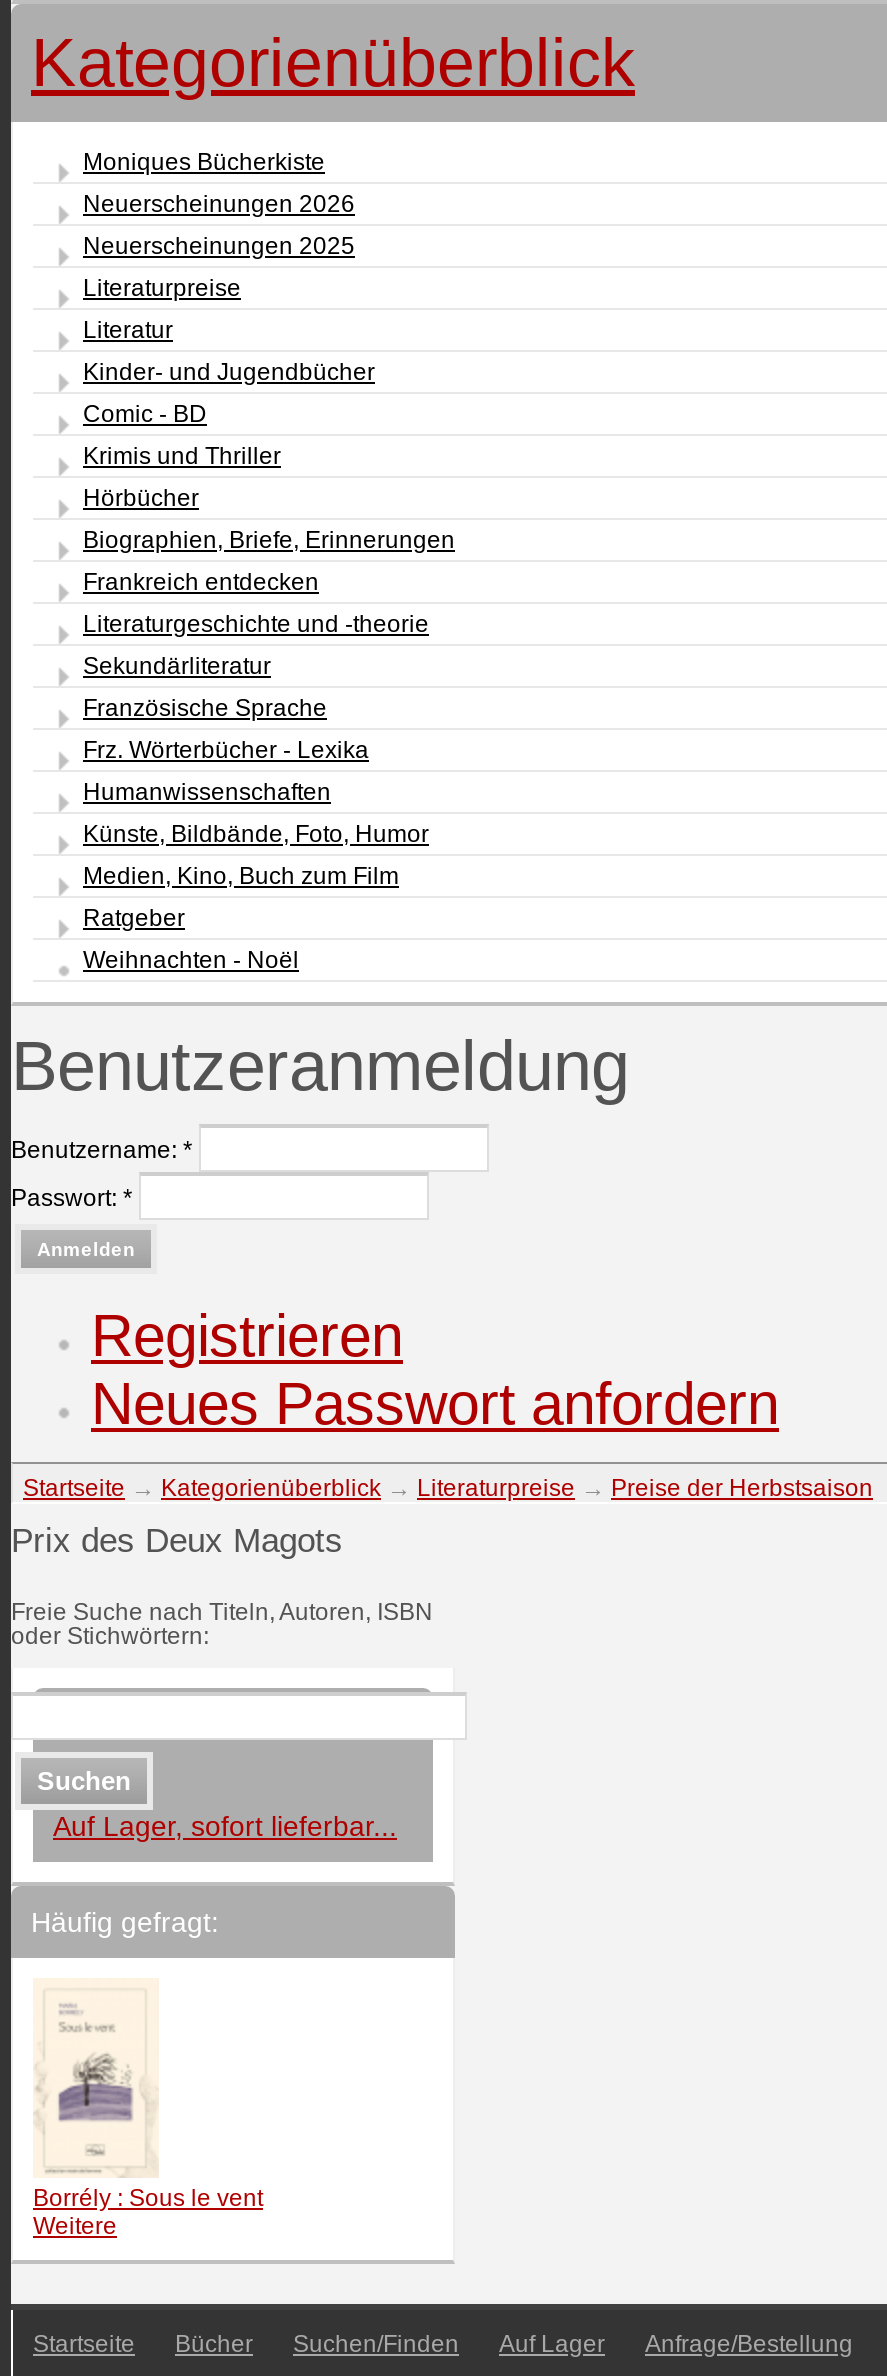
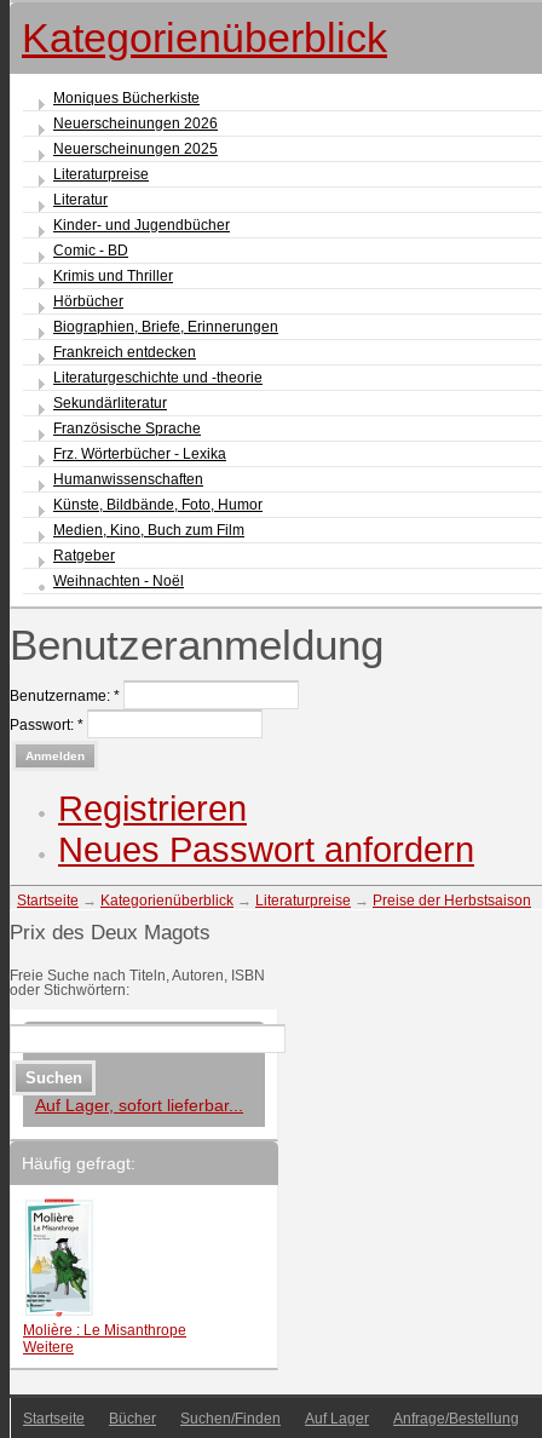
- [image]
- Borrély : Sous le vent
+ [image]
+ Molière : Le Misanthrope
